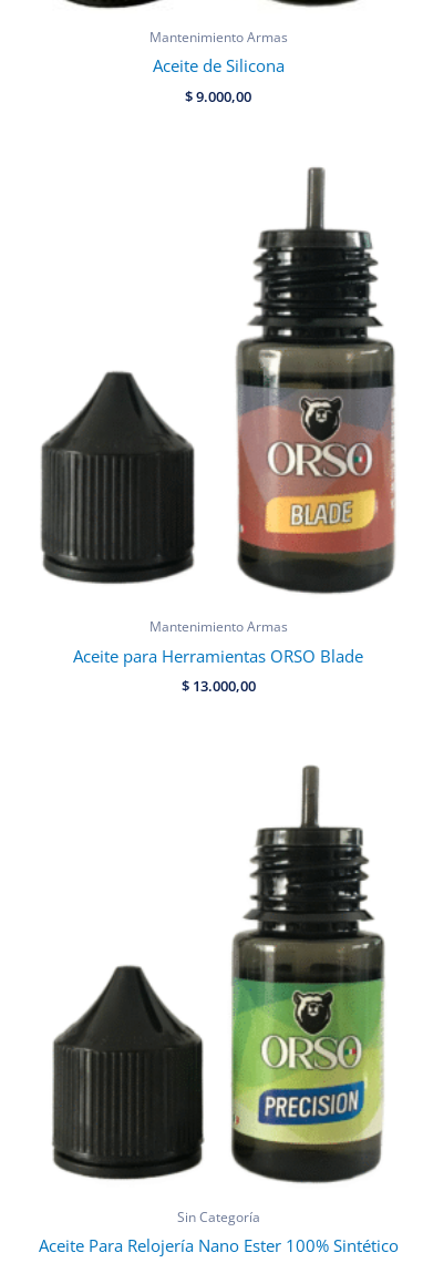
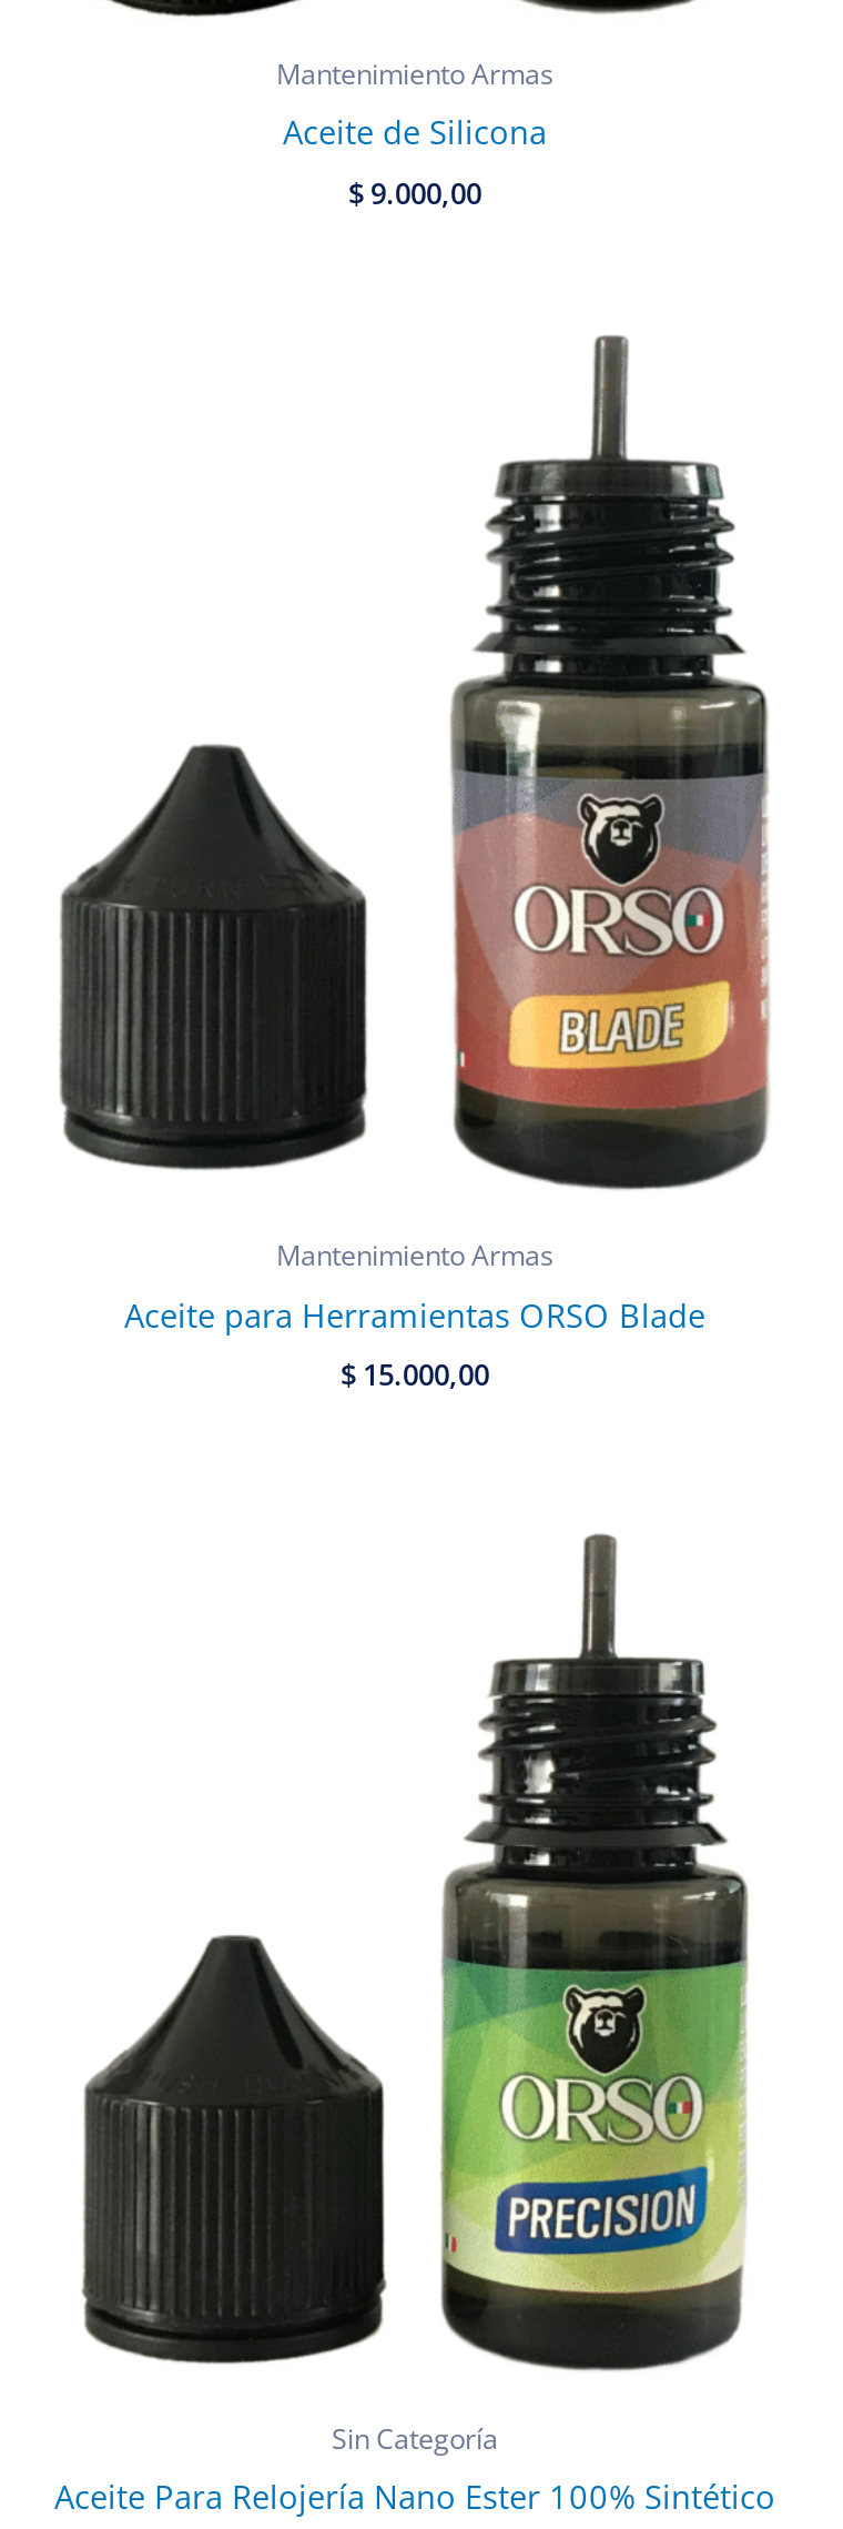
- $13.000,00
+ $15.000,00
